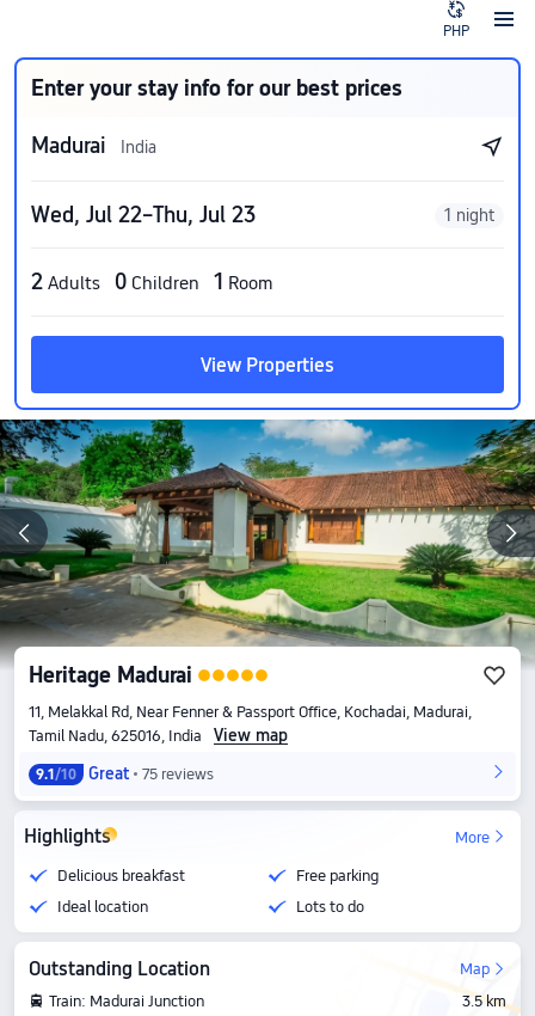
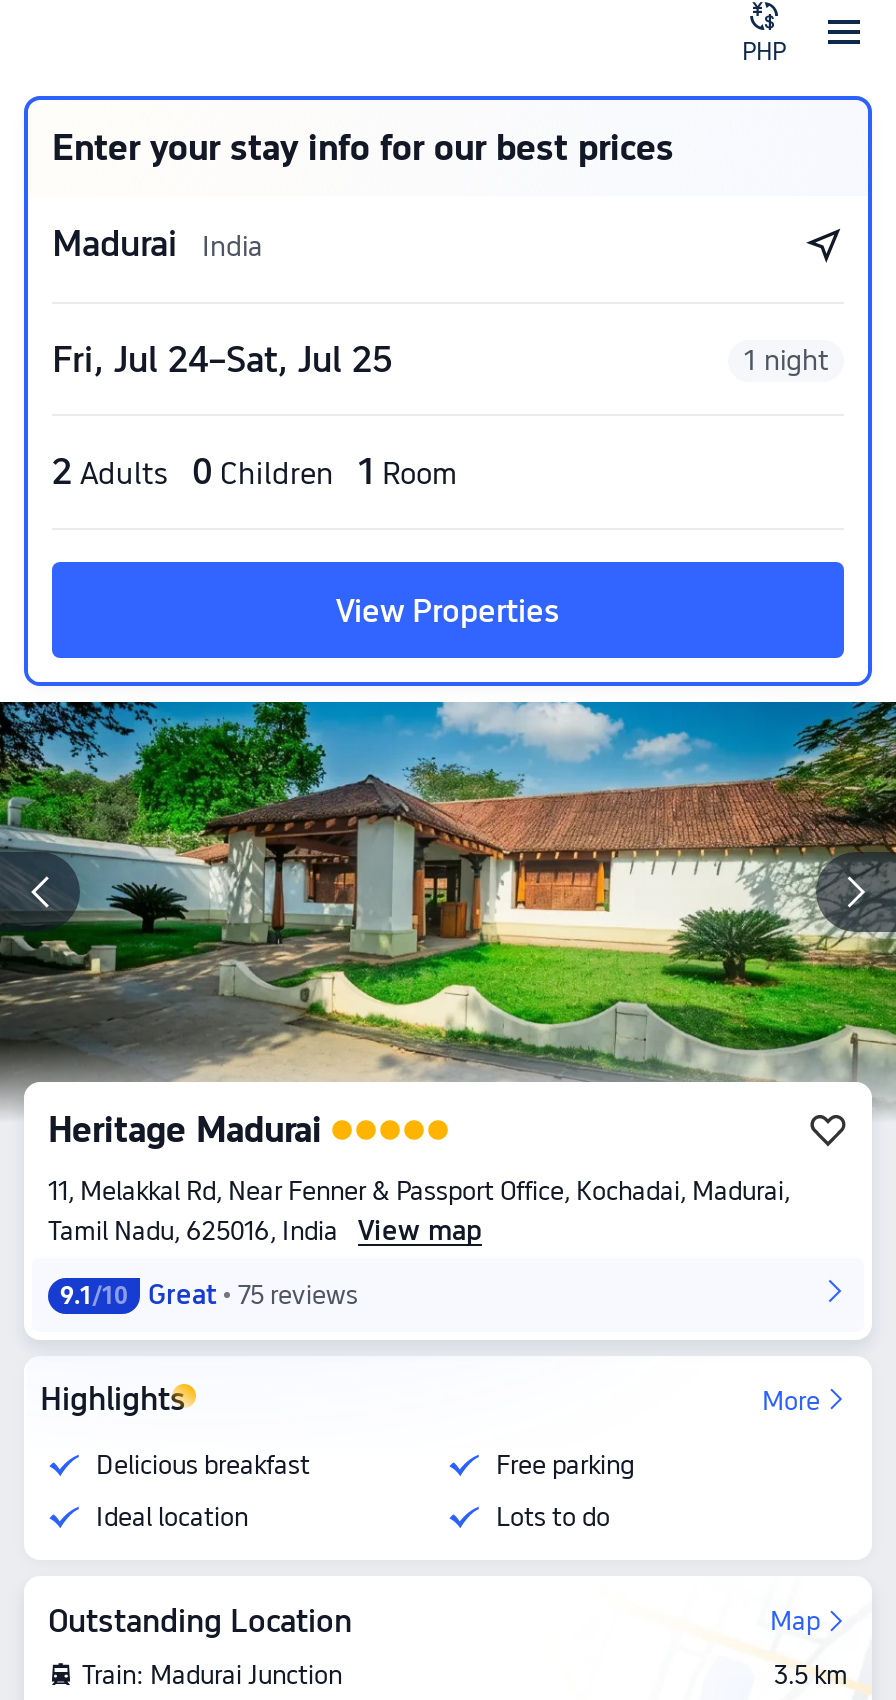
- Wed, Jul 22–Thu, Jul 23
+ Fri, Jul 24–Sat, Jul 25
